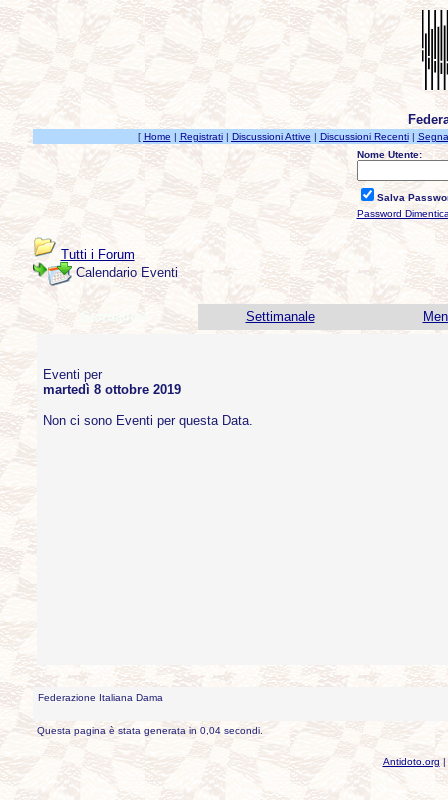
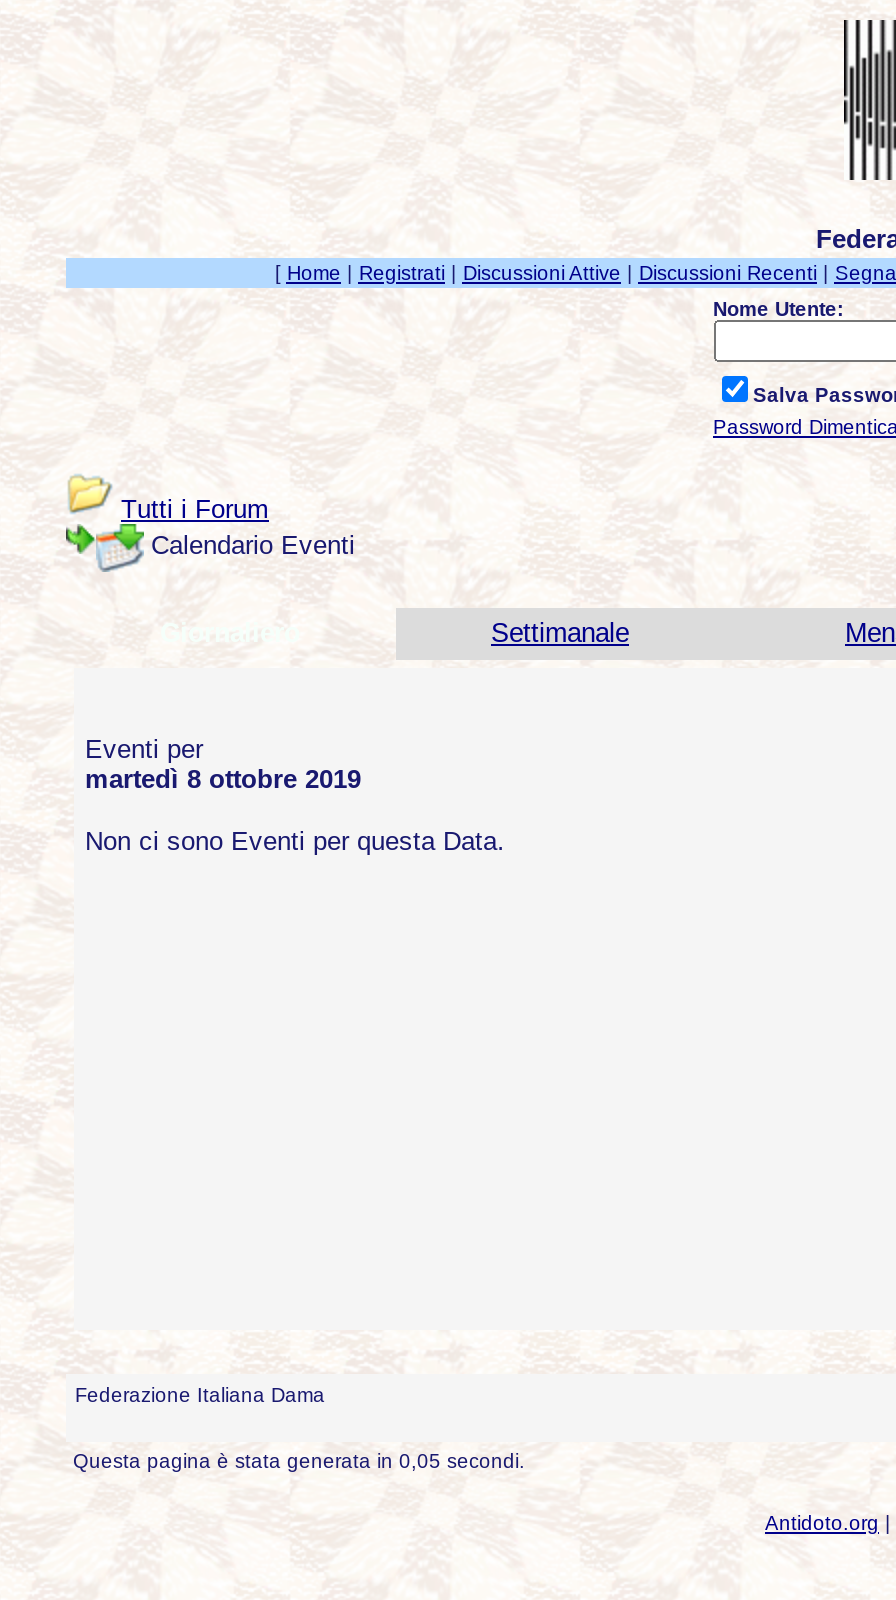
- Questa pagina è stata generata in 0,04 secondi.
+ Questa pagina è stata generata in 0,05 secondi.
